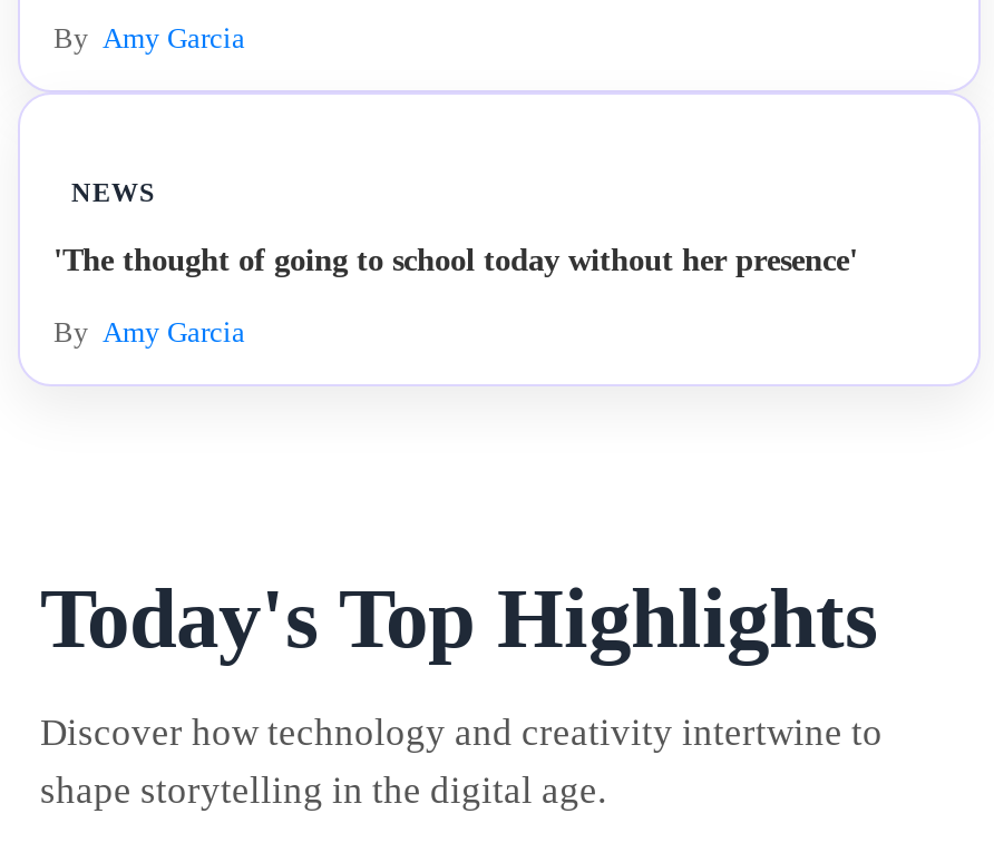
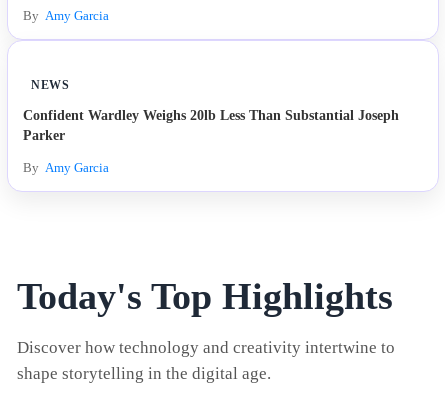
- 'The thought of going to school today without her presence'
+ Confident Wardley Weighs 20lb Less Than Substantial Joseph
+ Parker
